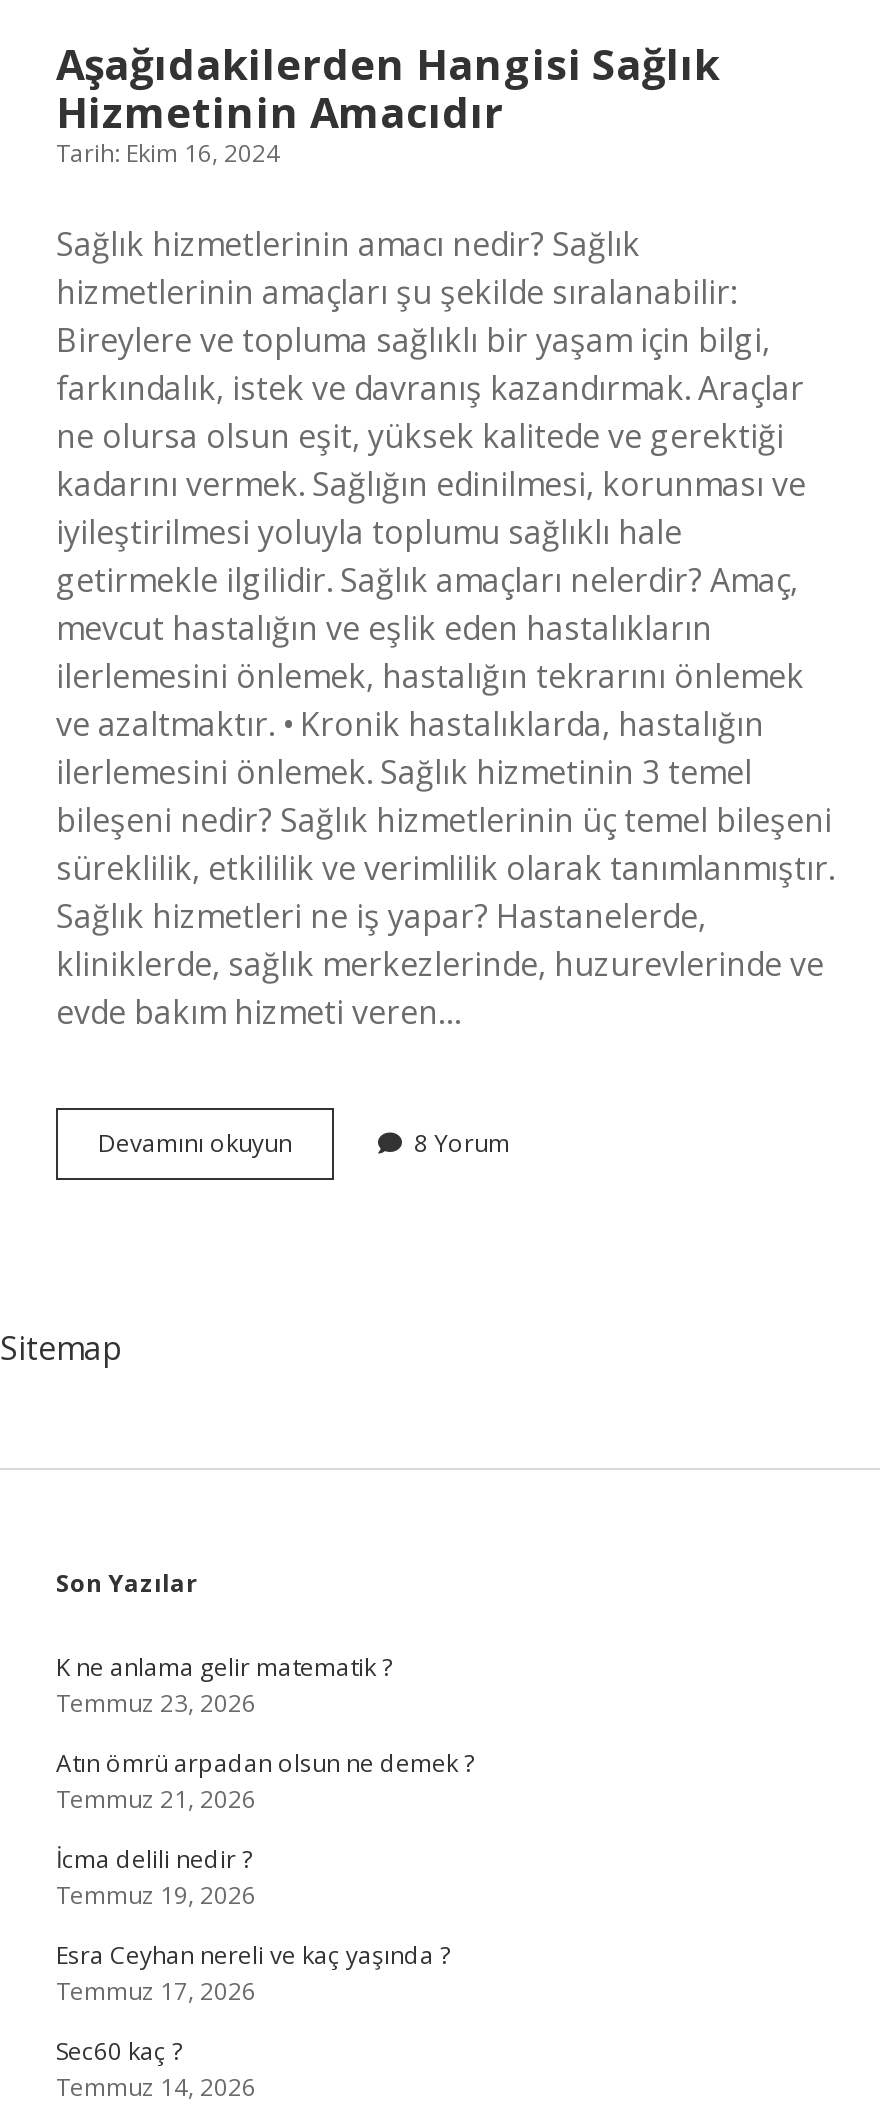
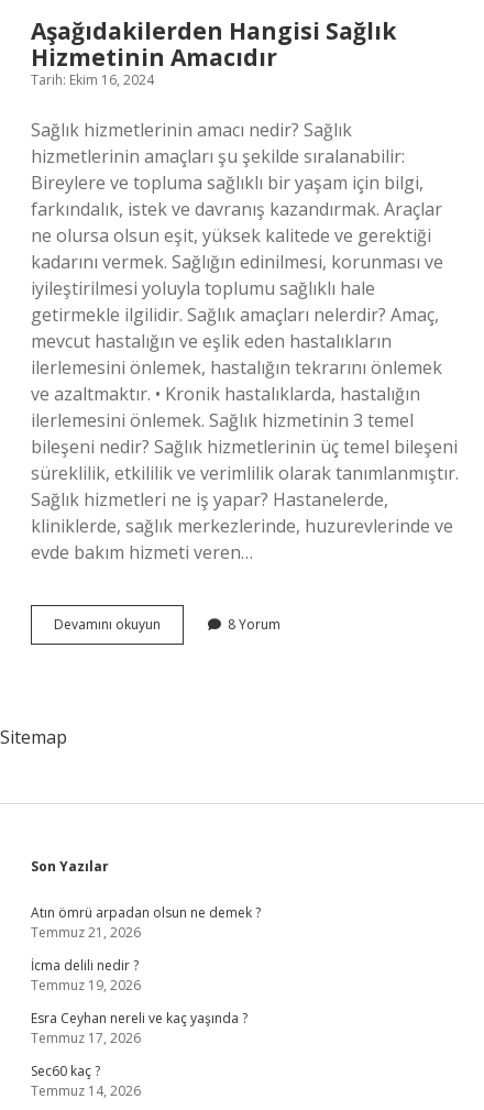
- K ne anlama gelir matematik ?
- Temmuz 23, 2026
